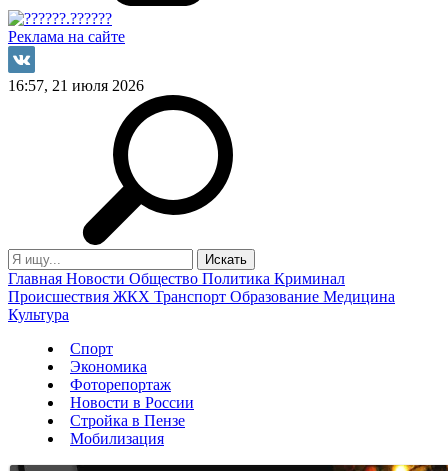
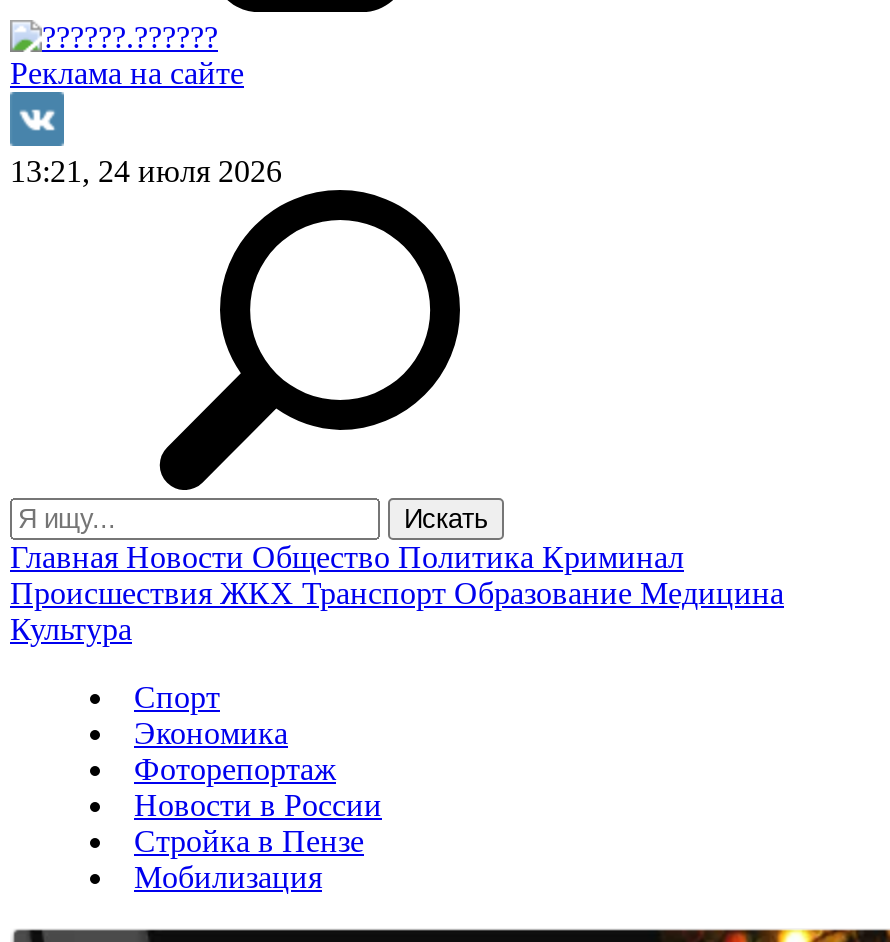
- 16:57, 21 июля 2026
+ 13:21, 24 июля 2026
